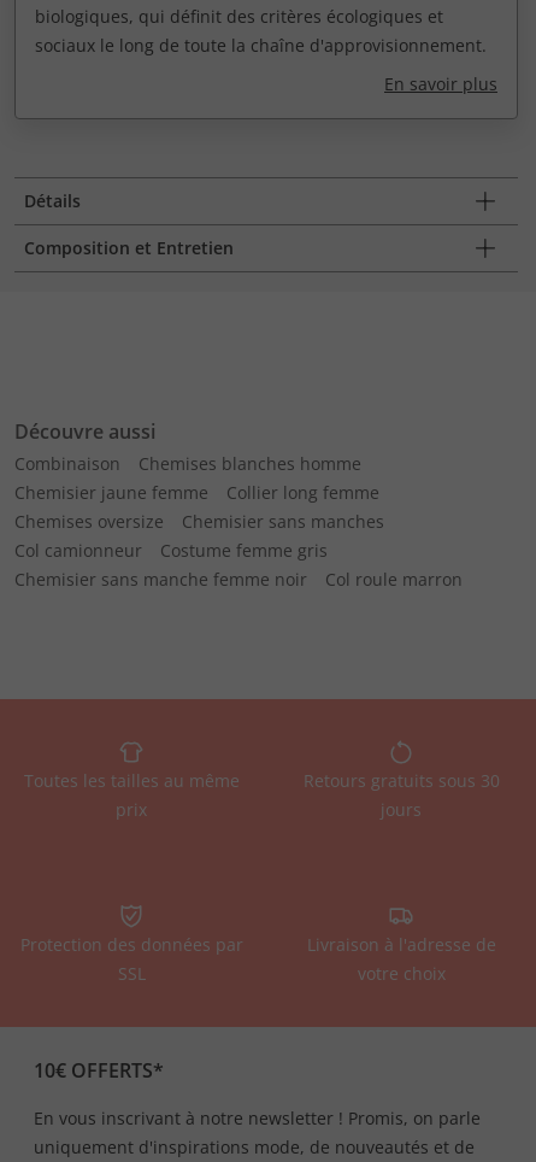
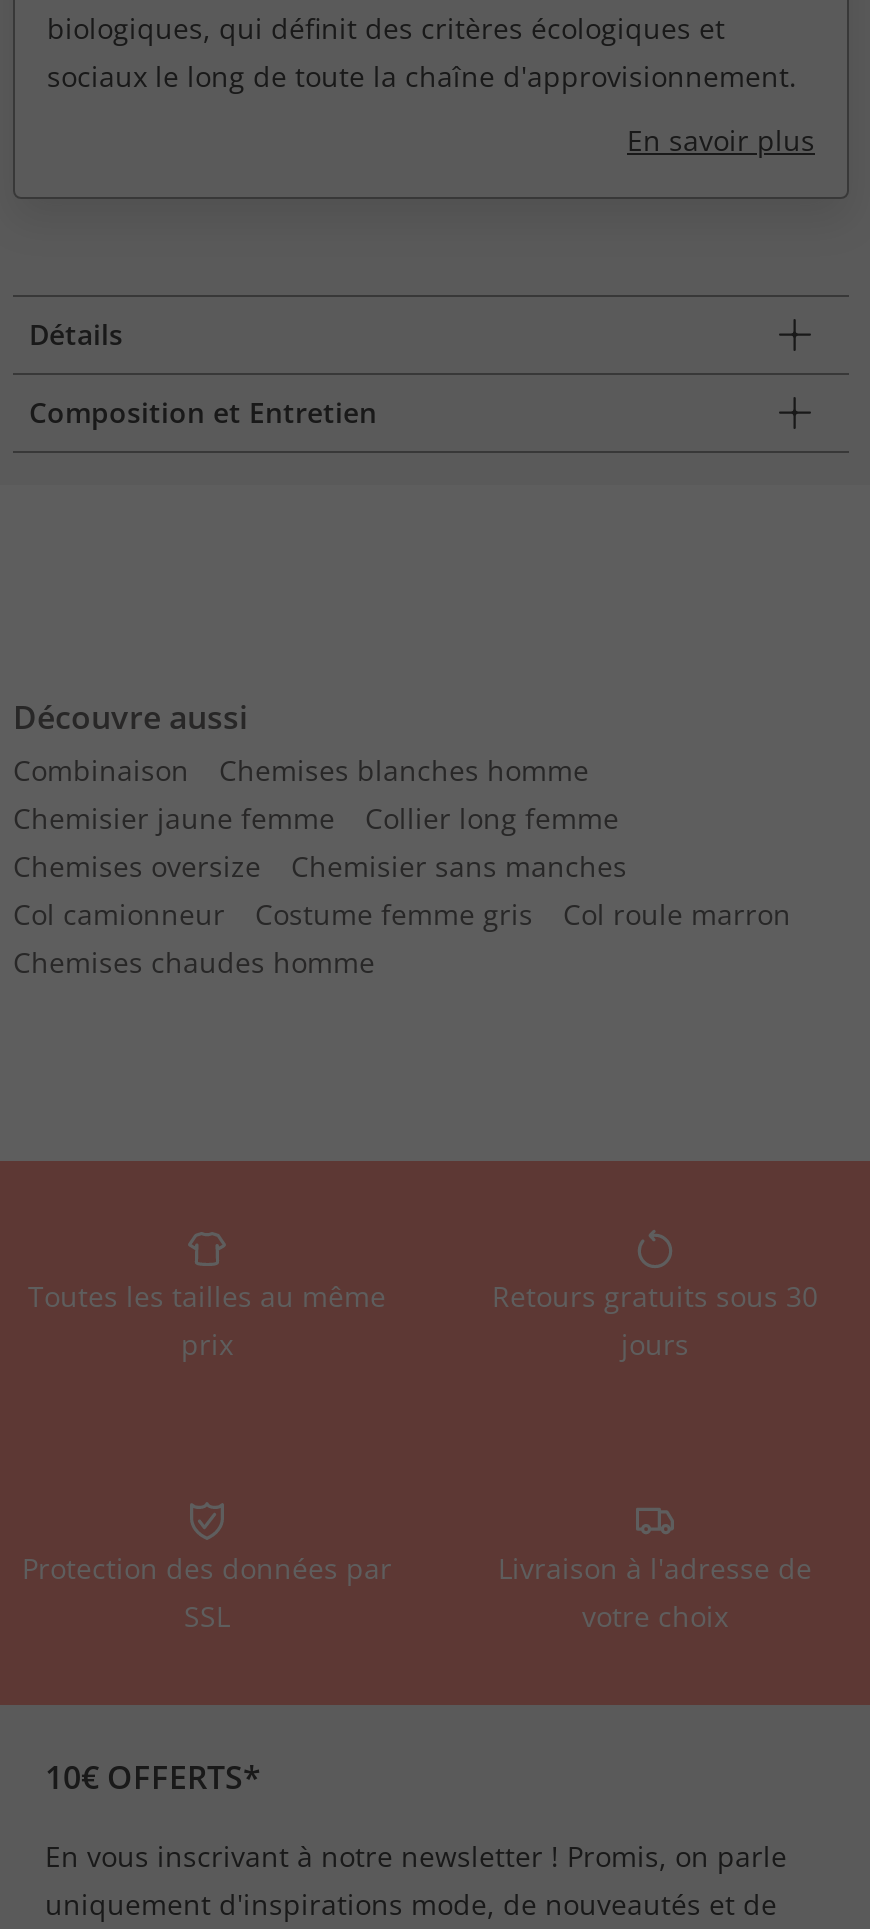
- Chemisier sans manche femme noir

+ Chemises chaudes homme

moved up: Col roule marron
